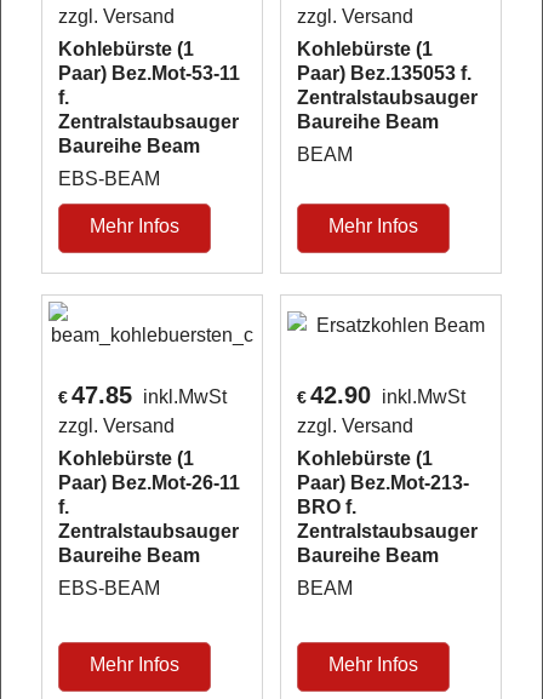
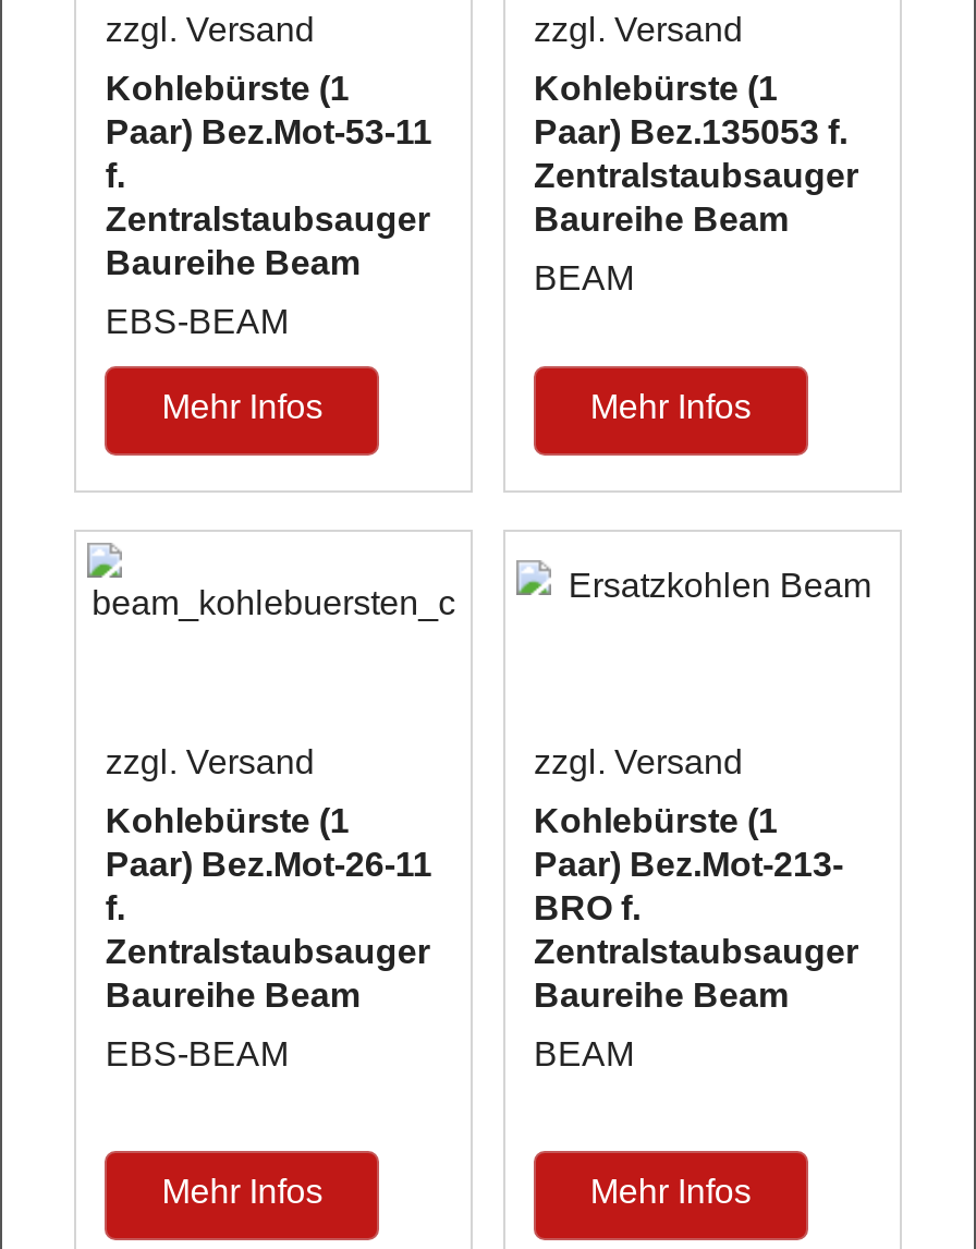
- € 47.85 inkl.MwSt

- € 42.90 inkl.MwSt
